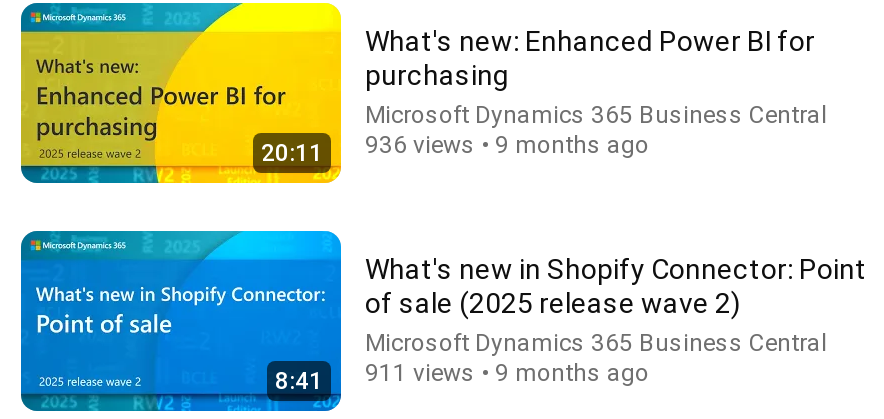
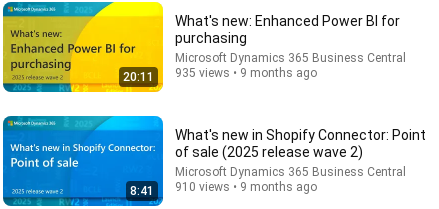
- 936 views • 9 months ago
+ 935 views • 9 months ago

- 911 views • 9 months ago
+ 910 views • 9 months ago
